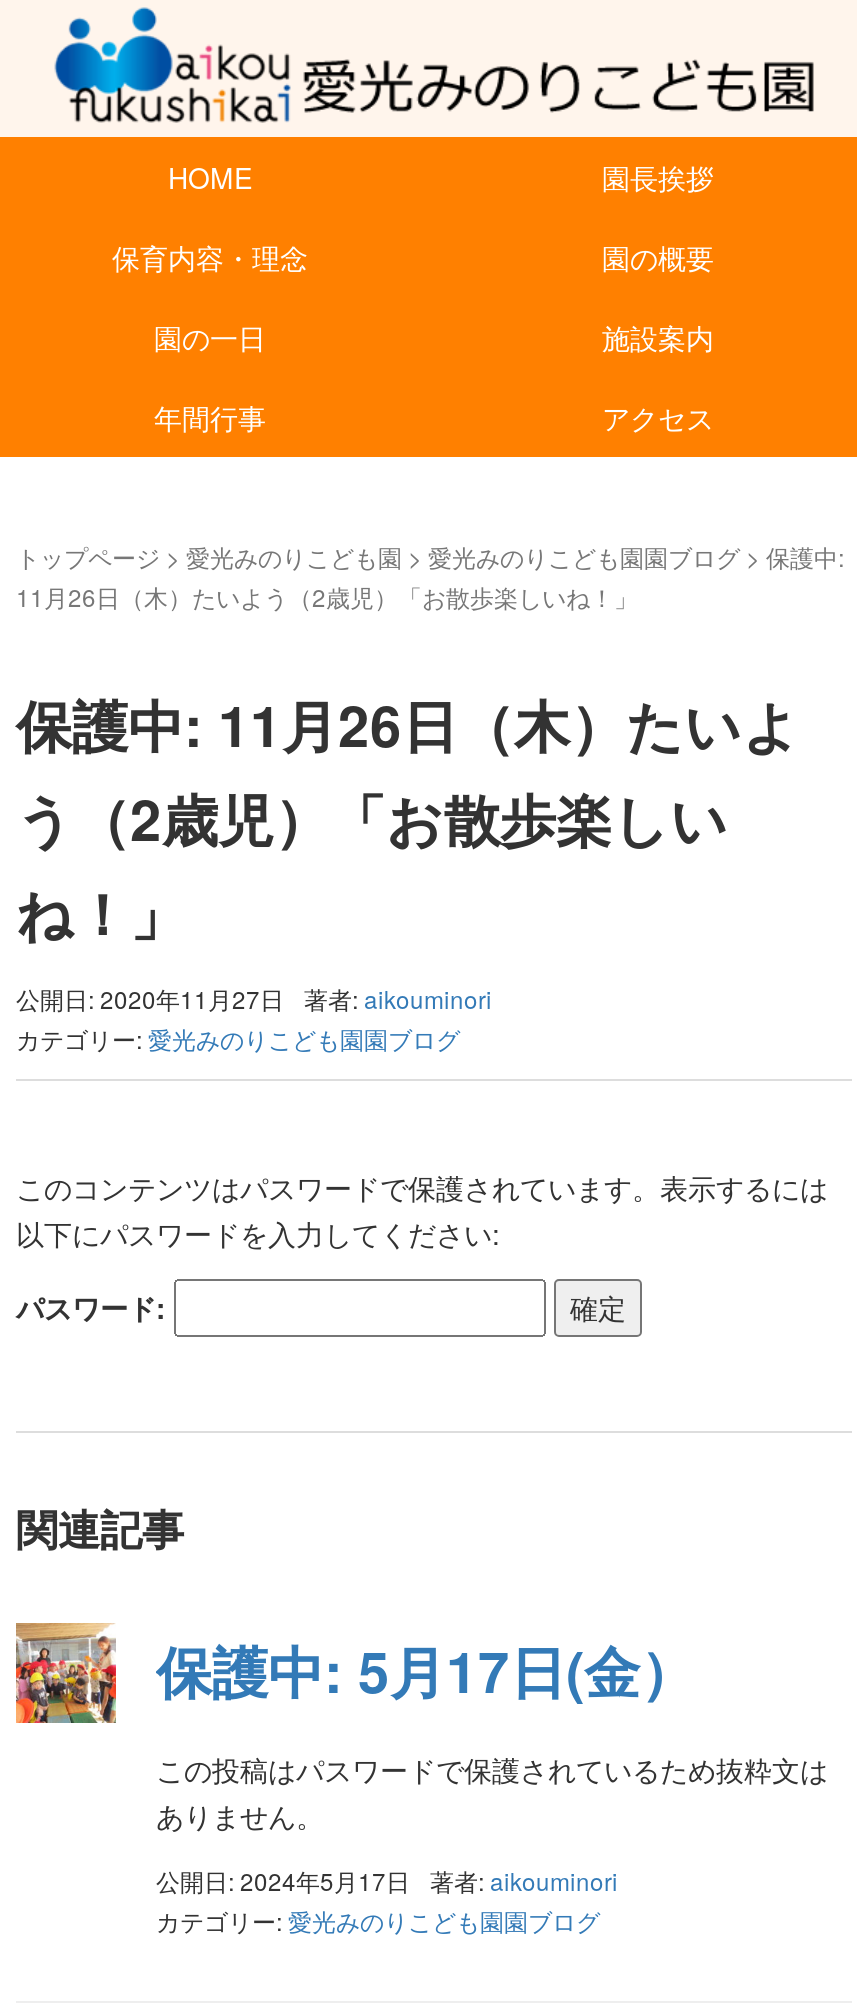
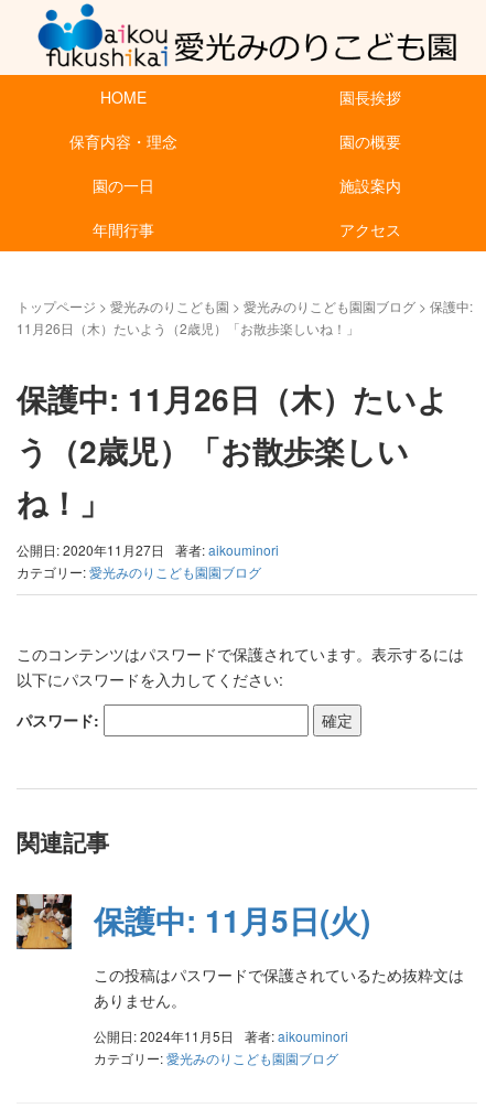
- [image]
- 保護中: 5月17日(金）
+ [image]
+ 保護中: 11月5日(火)

- 公開日: 2024年5月17日 著者: aikouminori
+ 公開日: 2024年11月5日 著者: aikouminori
